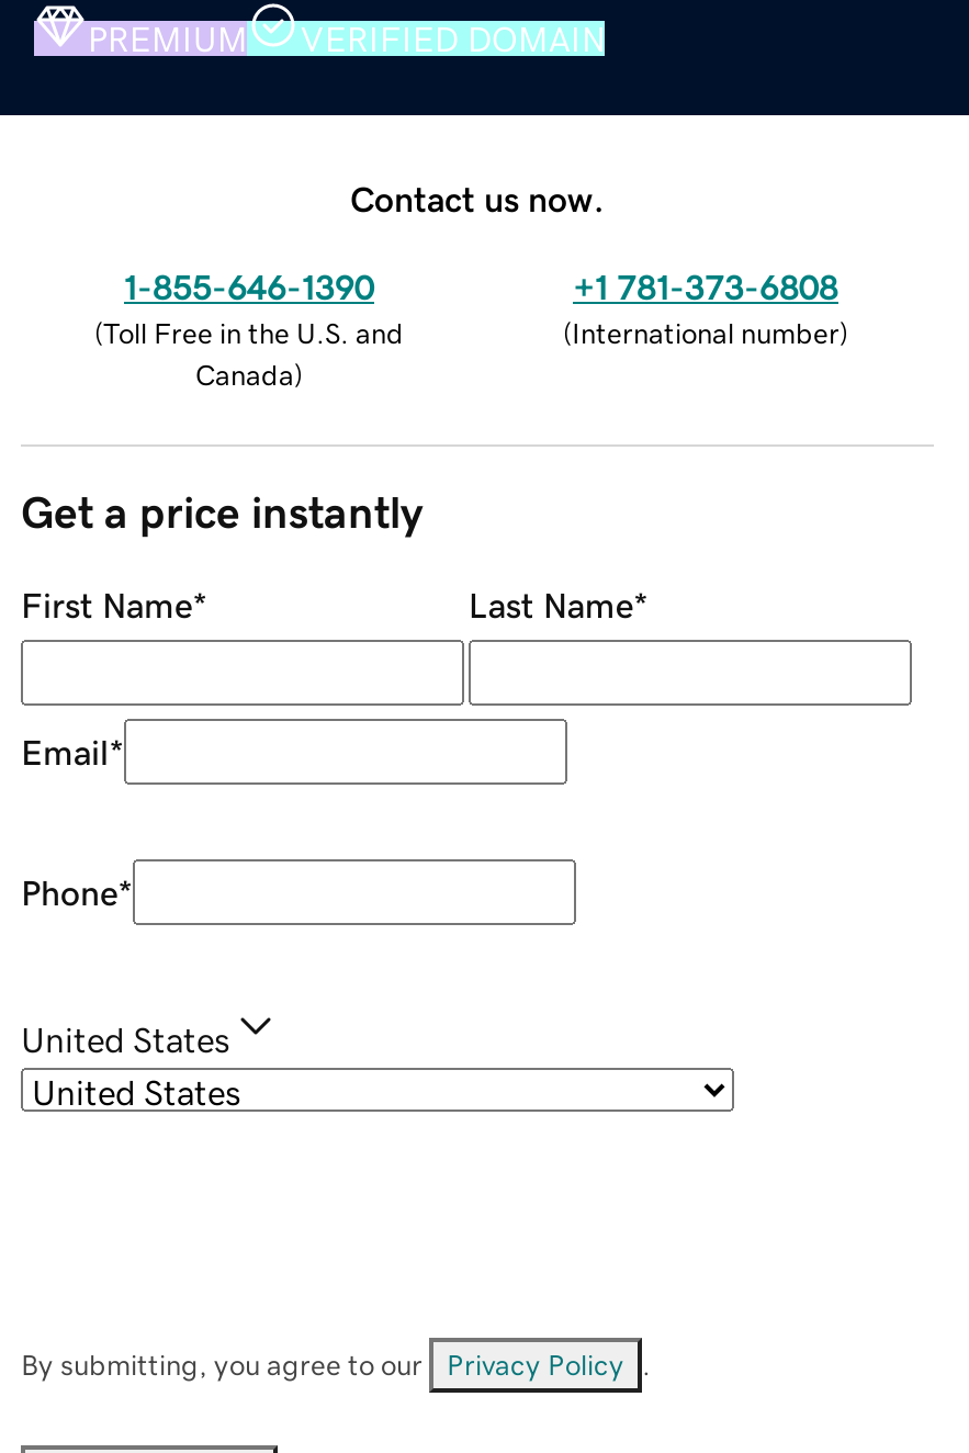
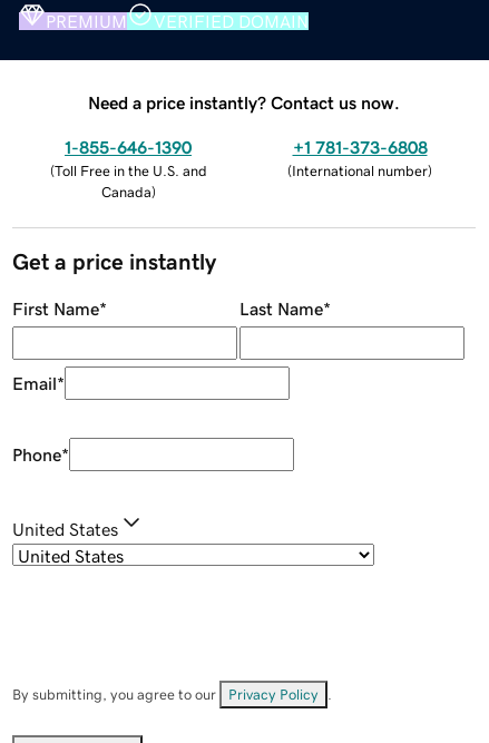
- Contact us now.
+ Need a price instantly? Contact us now.
